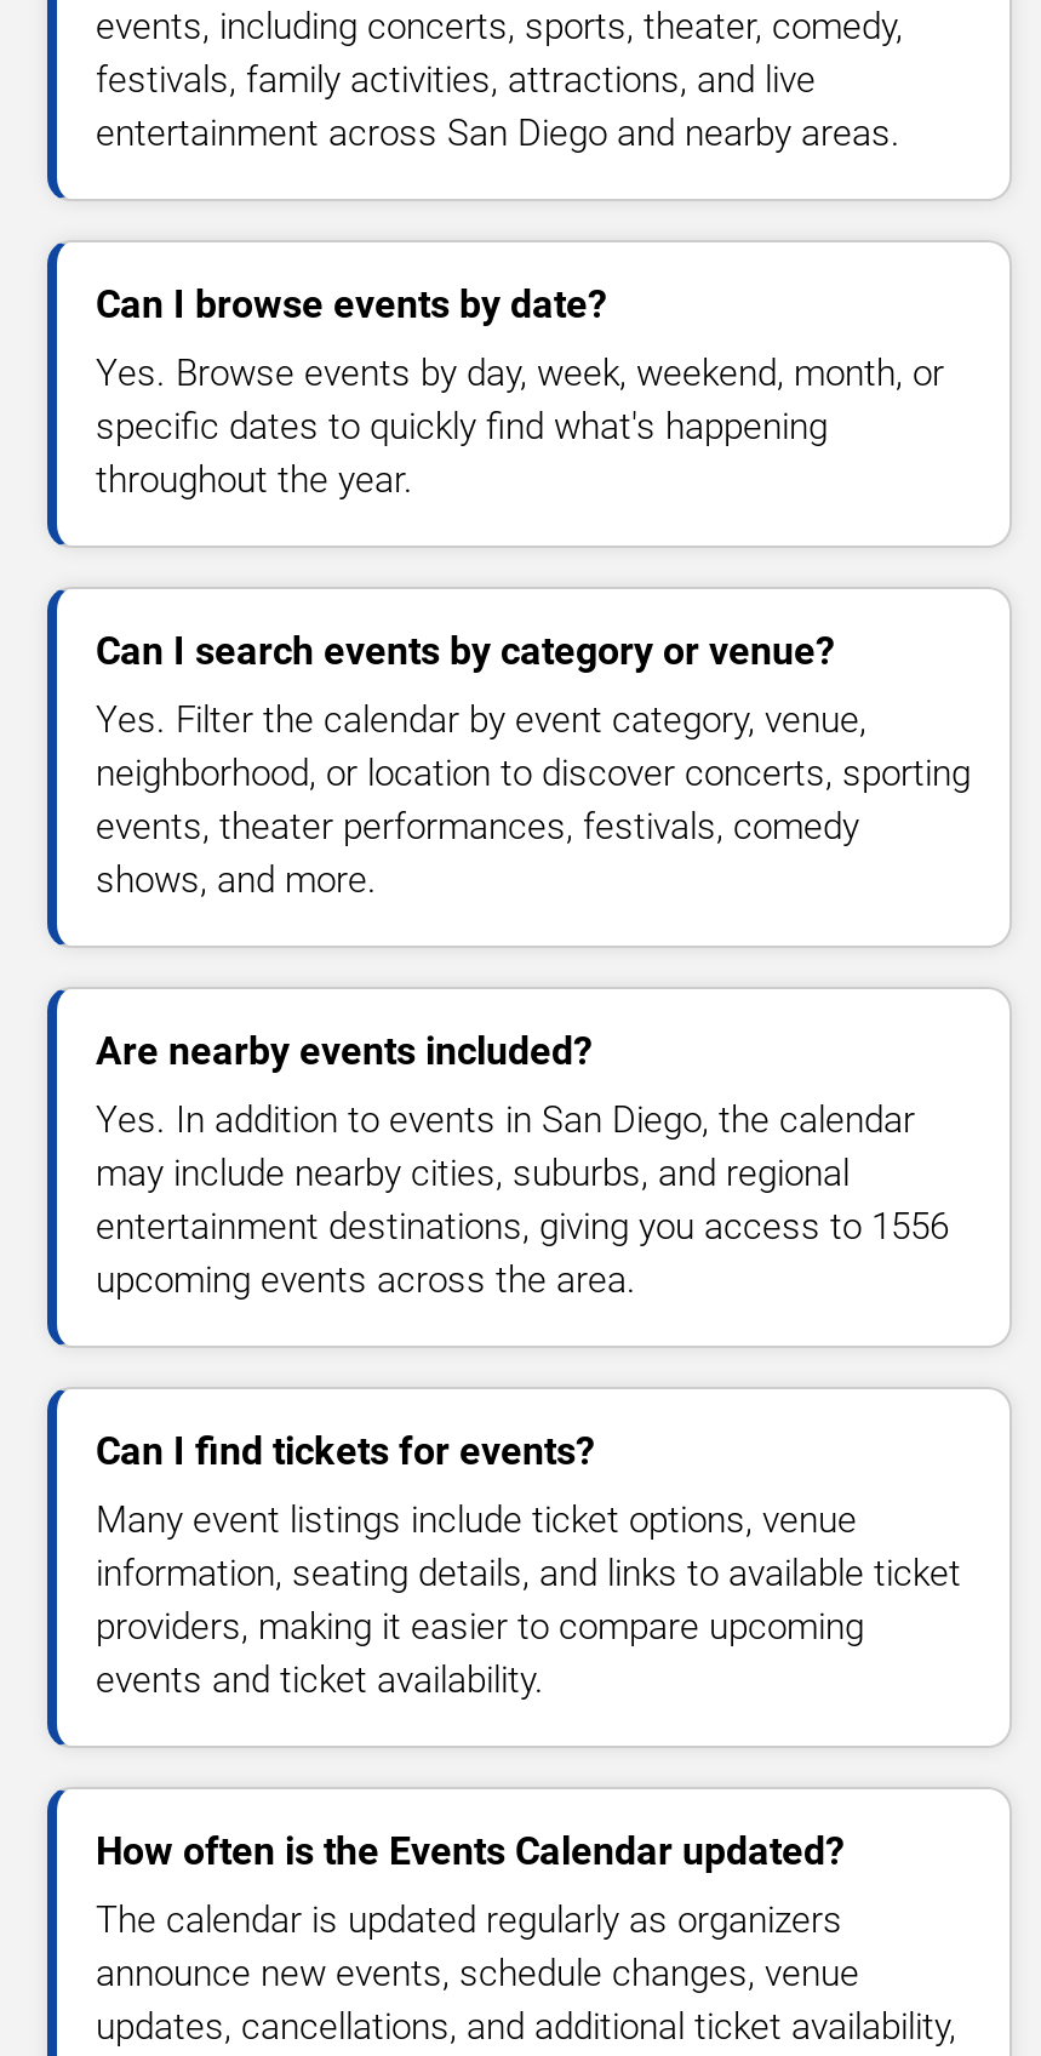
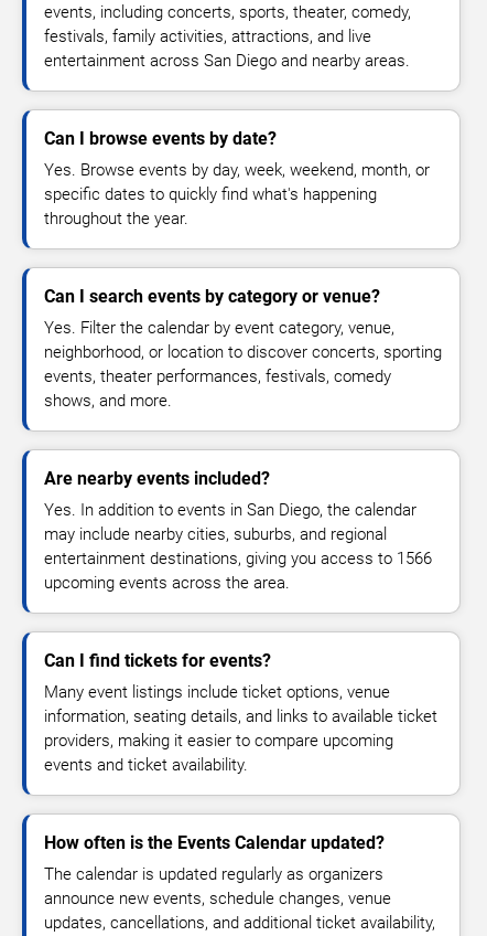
- entertainment destinations, giving you access to 1556
+ entertainment destinations, giving you access to 1566
